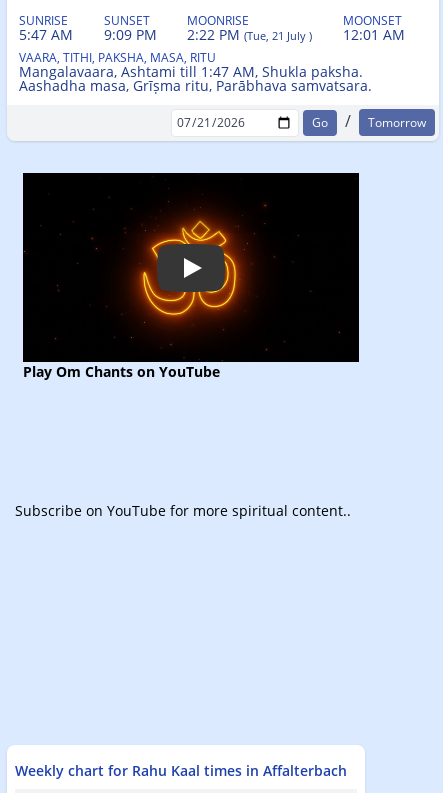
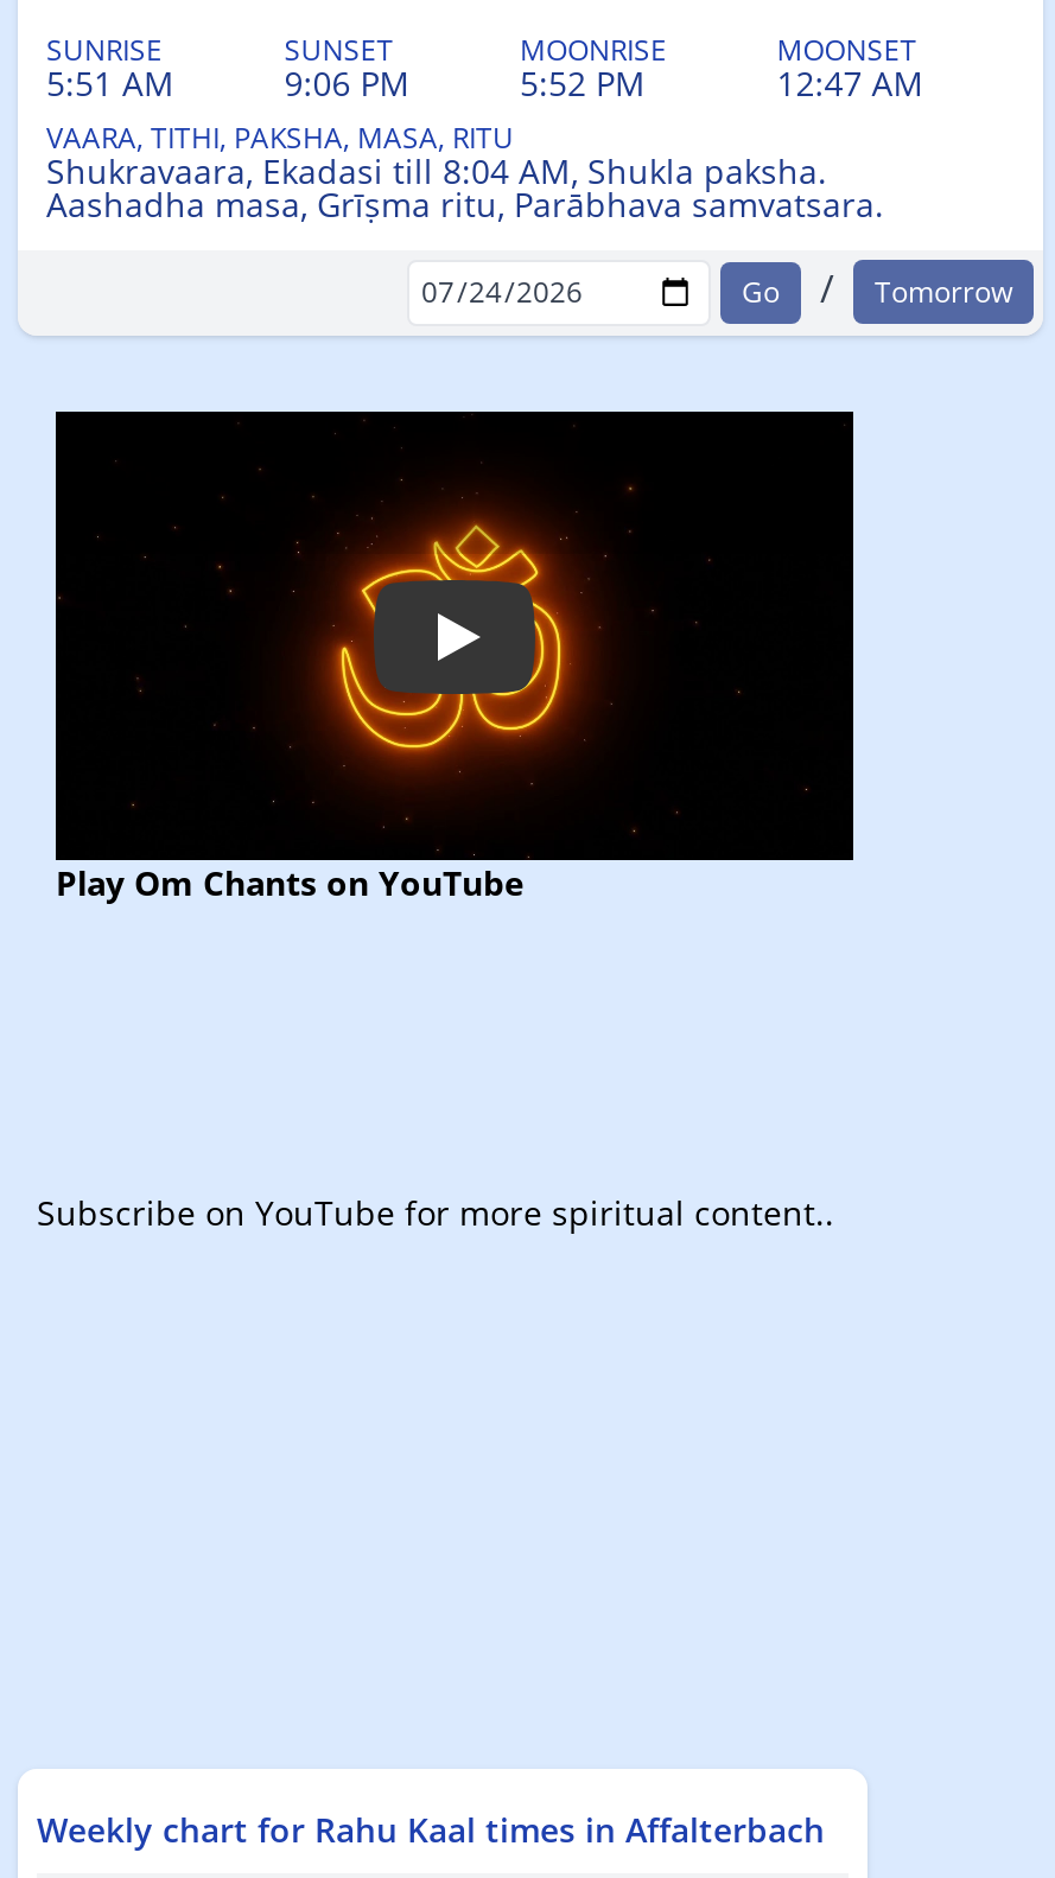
- 5:47 AM
+ 5:51 AM

- 9:09 PM
+ 9:06 PM

- 2:22 PM(Tue, 21 July )
+ 5:52 PM

- 12:01 AM
+ 12:47 AM

- Mangalavaara, Ashtami till 1:47 AM, Shukla paksha.
+ Shukravaara, Ekadasi till 8:04 AM, Shukla paksha.
